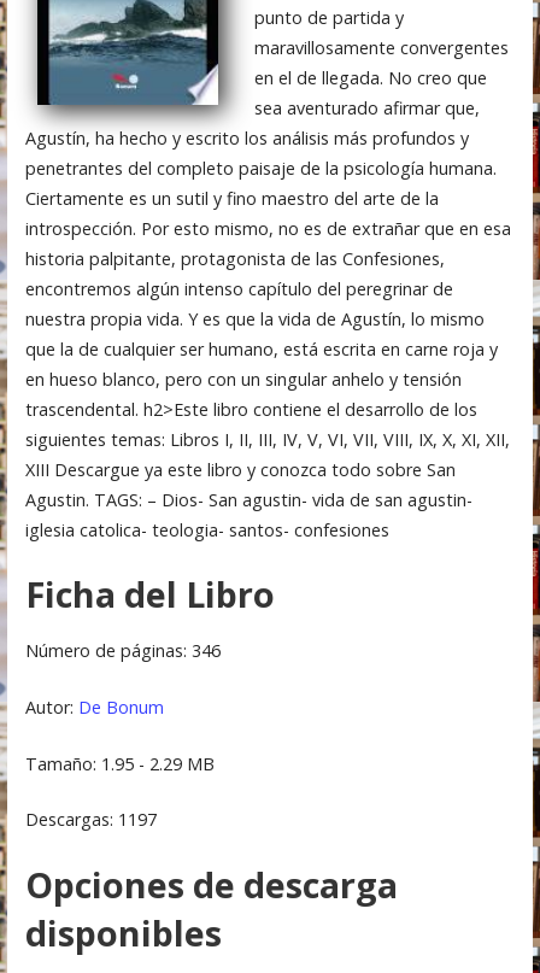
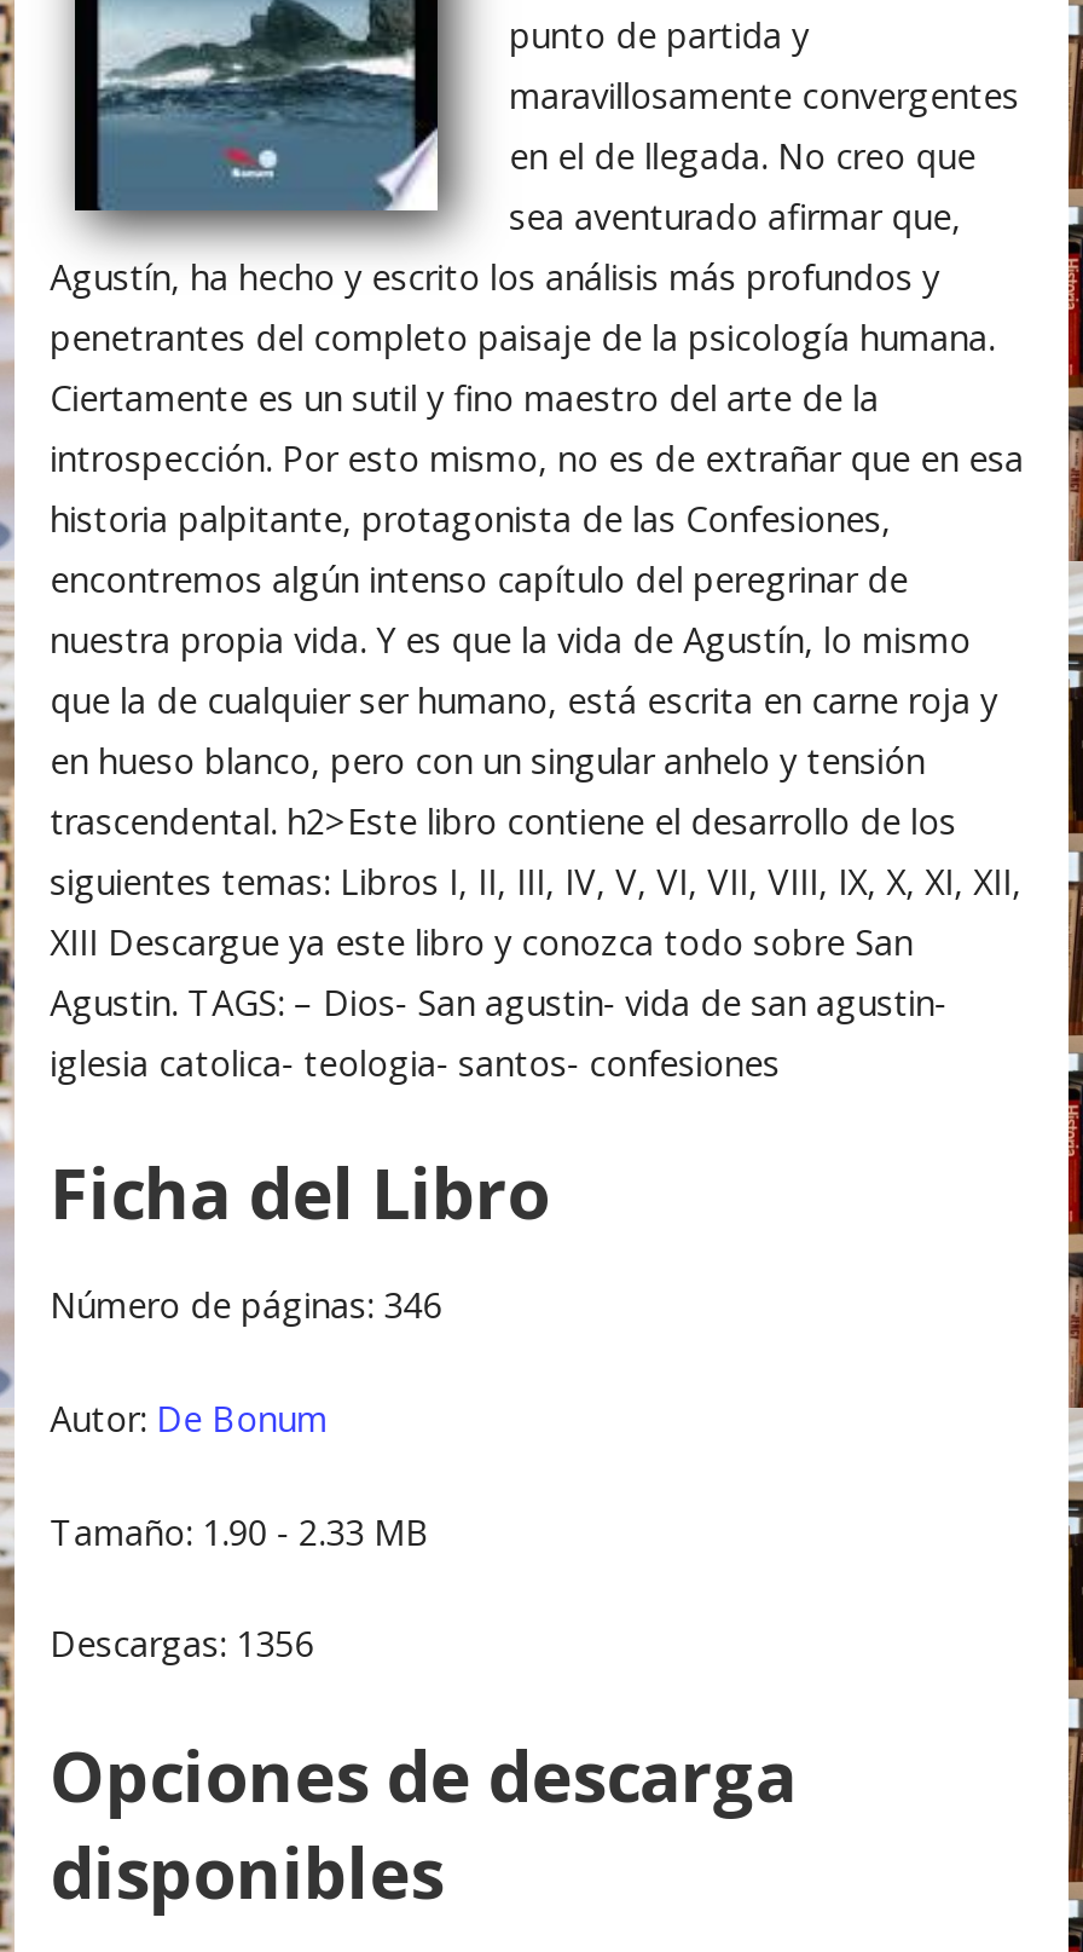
- Tamaño: 1.95 - 2.29 MB
+ Tamaño: 1.90 - 2.33 MB

- Descargas: 1197
+ Descargas: 1356
